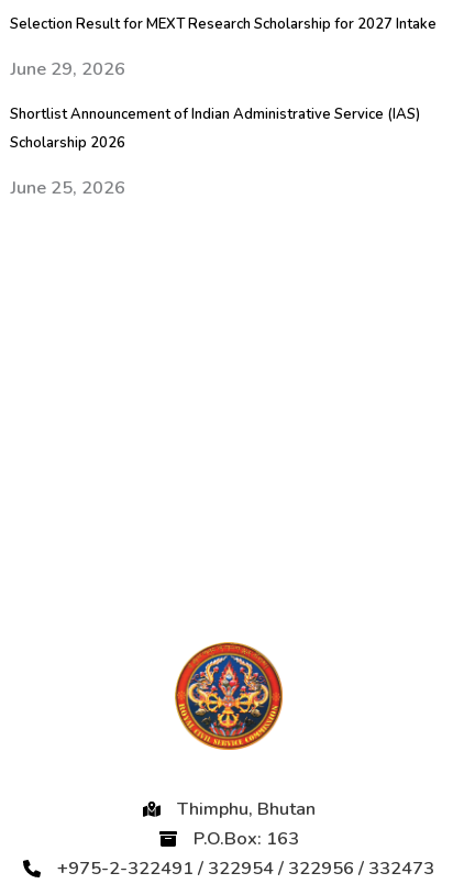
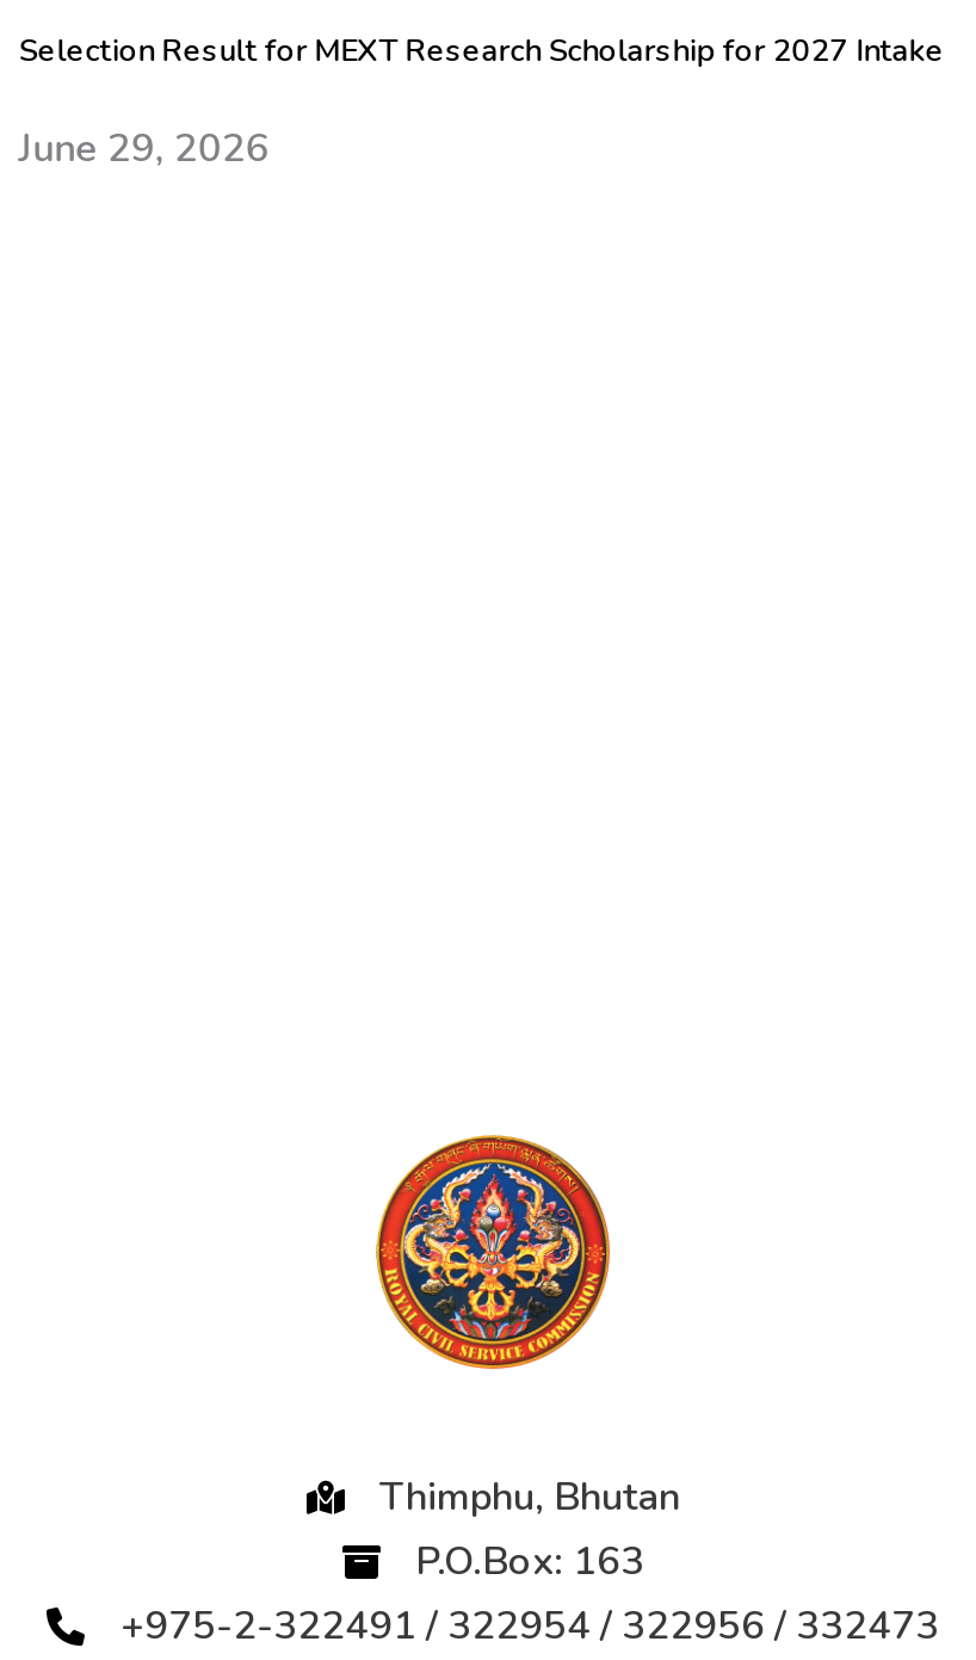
- Shortlist Announcement of Indian Administrative Service (IAS)
- Scholarship 2026
- June 25, 2026
